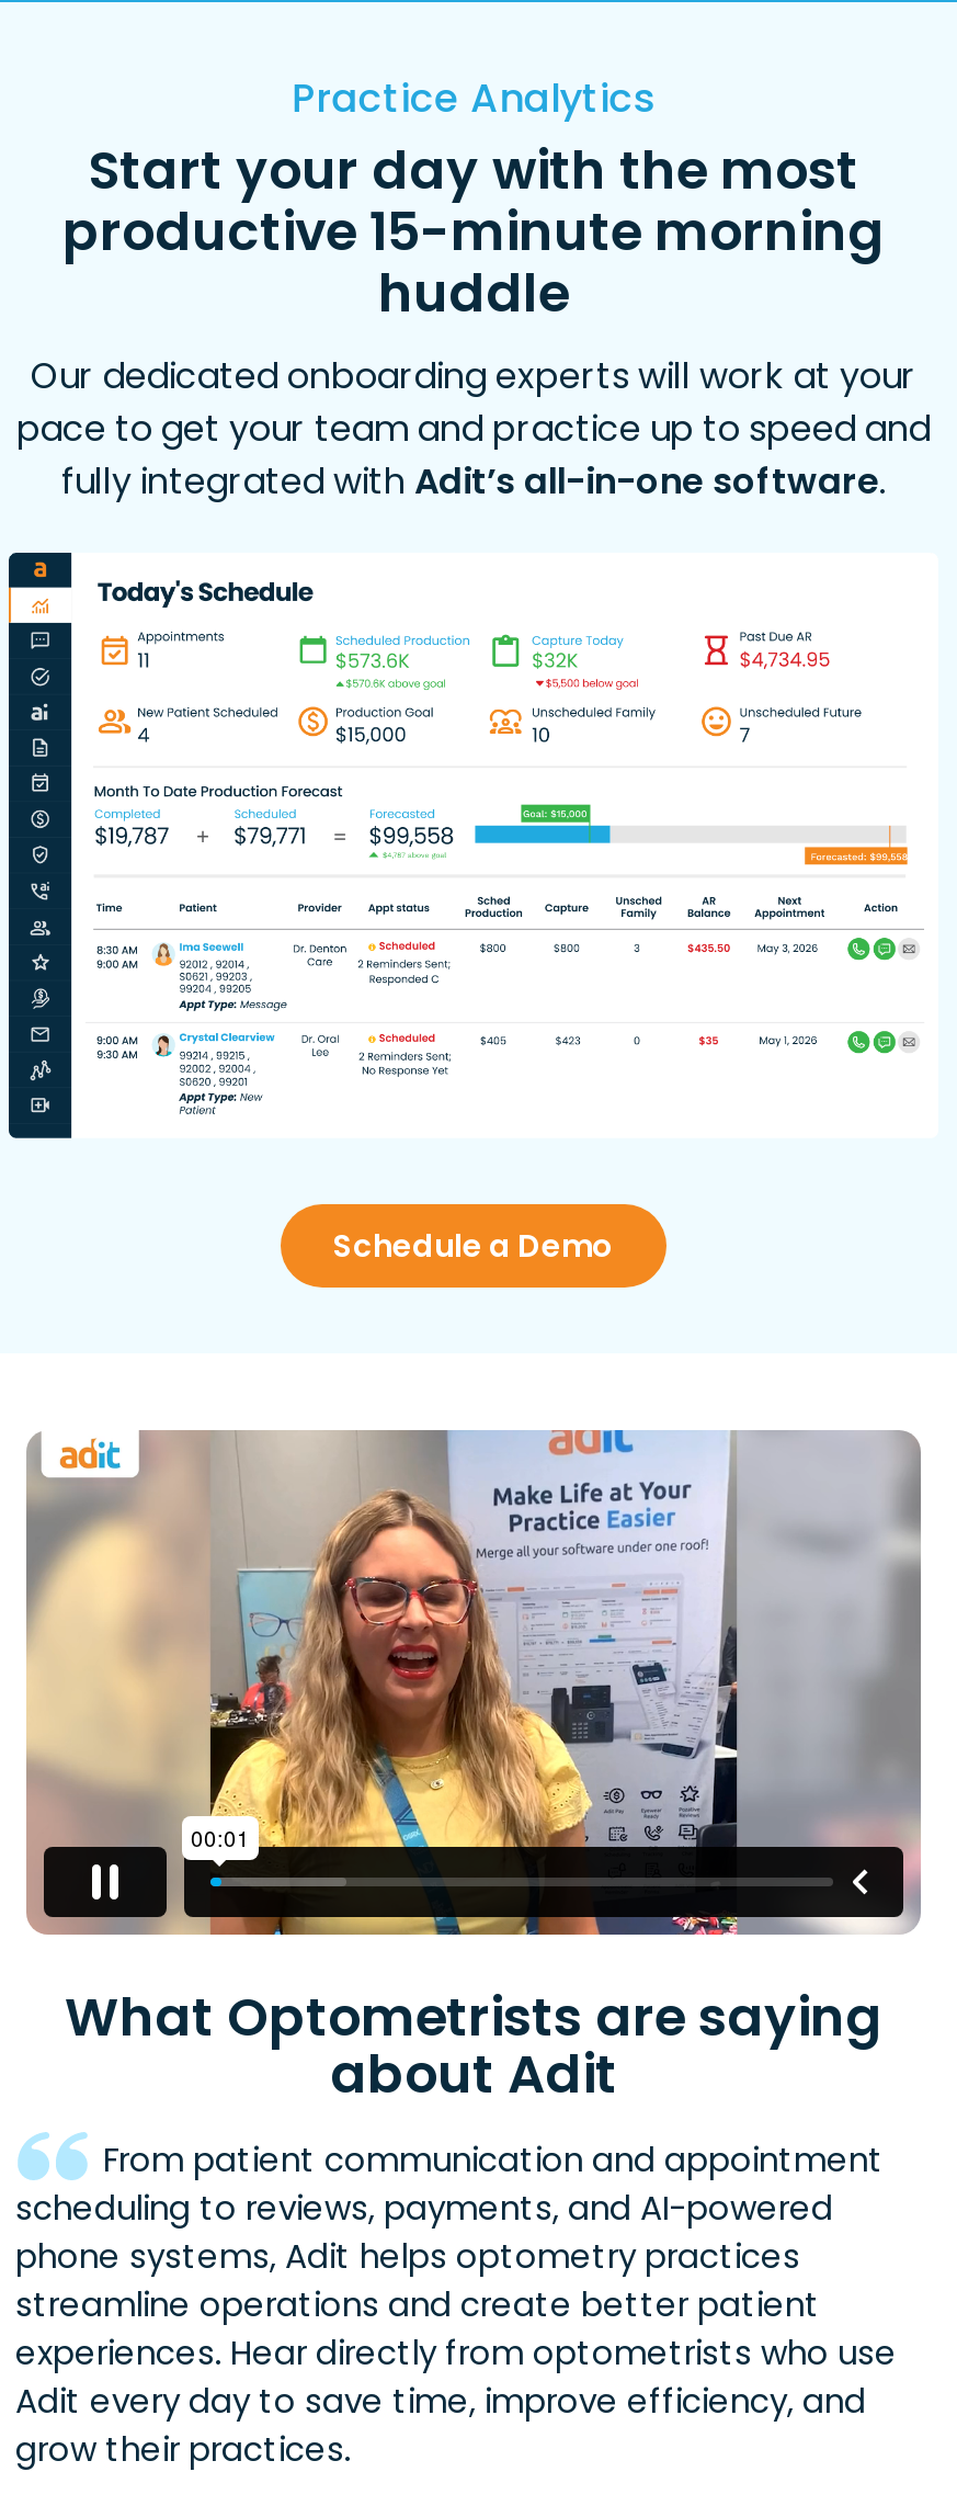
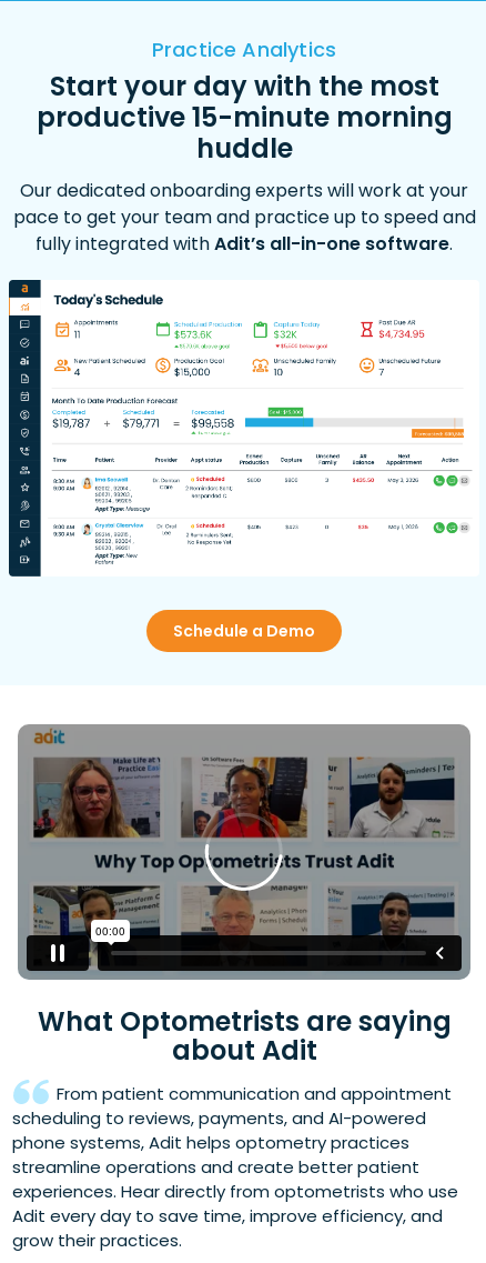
- [image]
+ [image]
